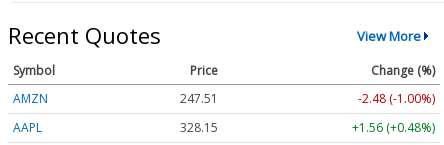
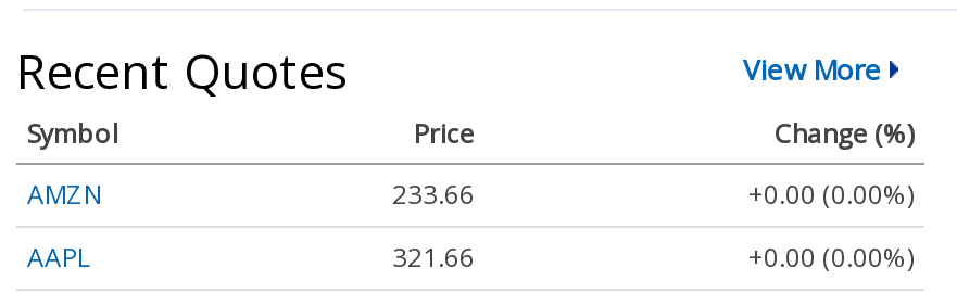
- 247.51
+ 233.66

- -2.48 (-1.00%)
+ +0.00 (0.00%)

- 328.15
+ 321.66

- +1.56 (+0.48%)
+ +0.00 (0.00%)
